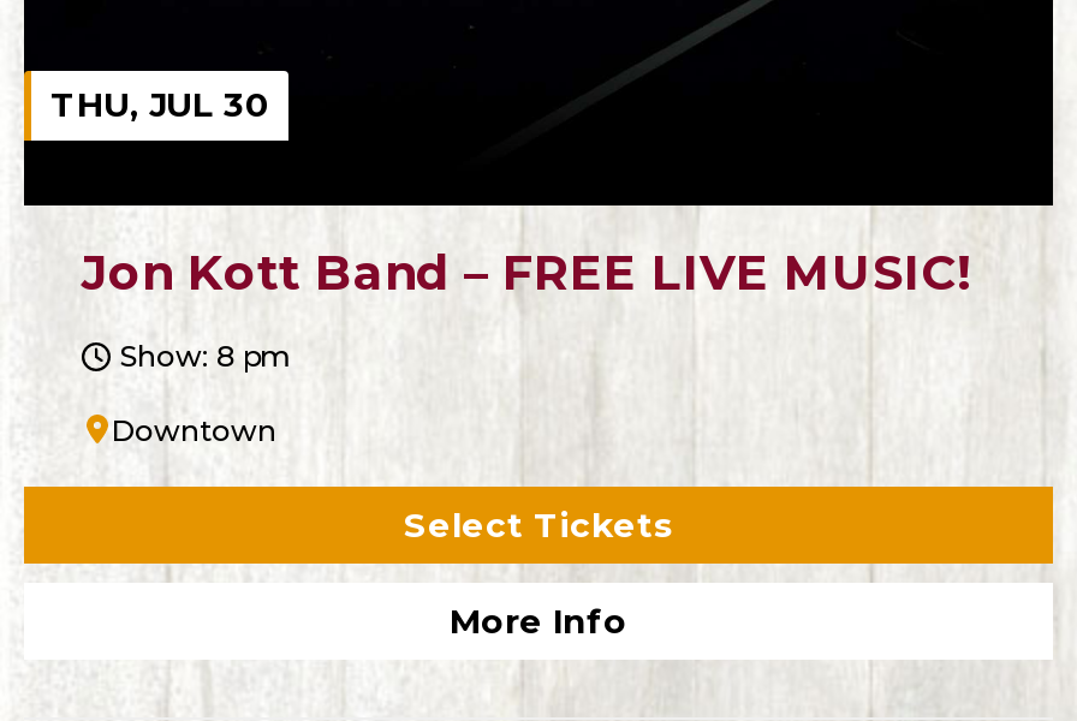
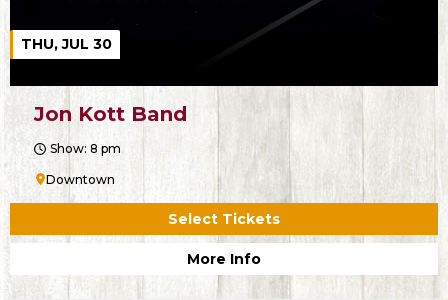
- Jon Kott Band – FREE LIVE MUSIC!
+ Jon Kott Band
